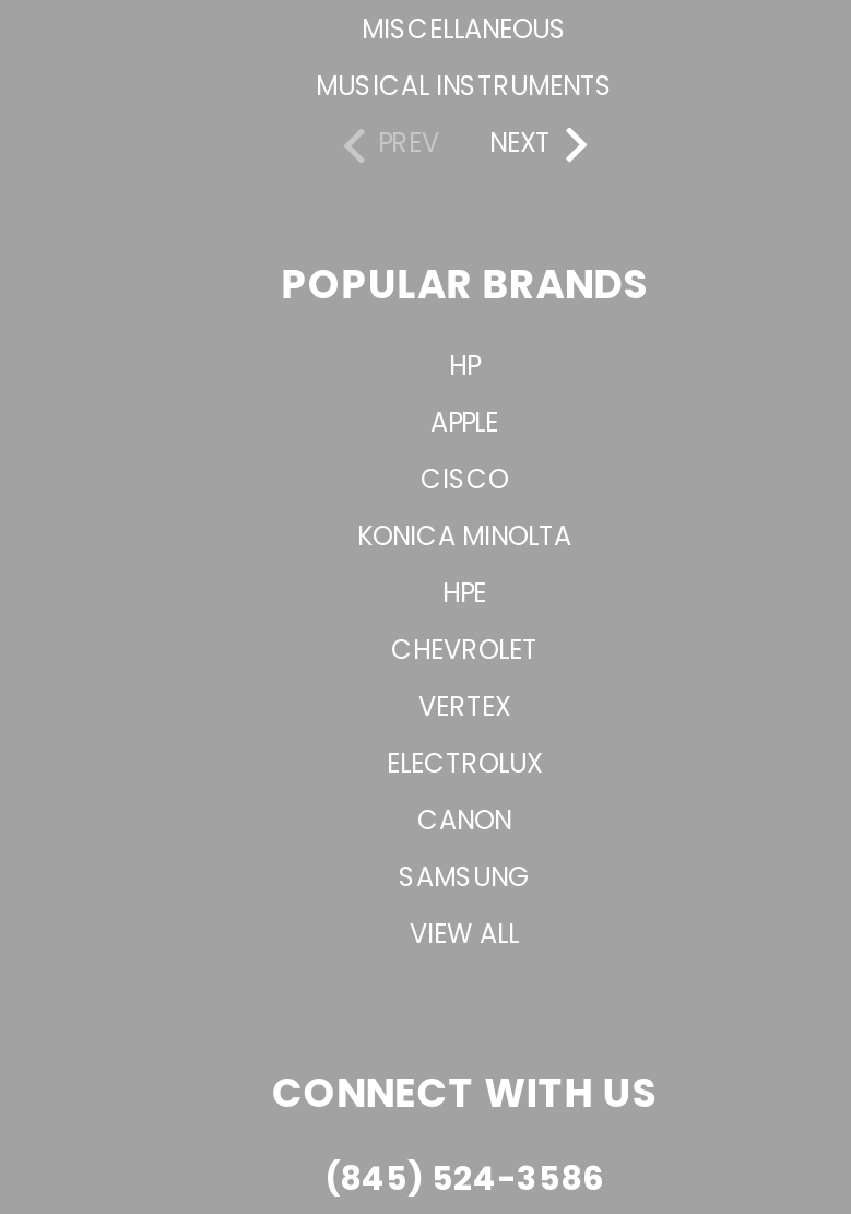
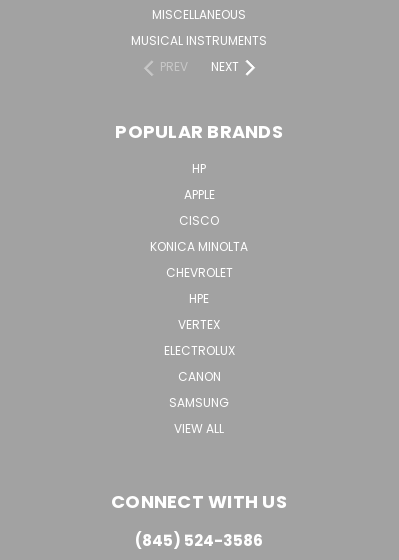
moved down: HPE

moved up: CHEVROLET
